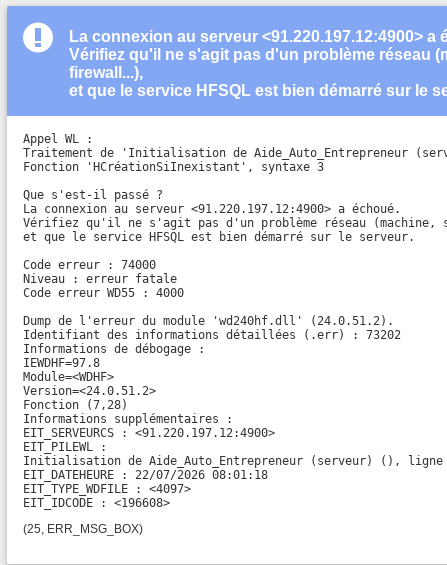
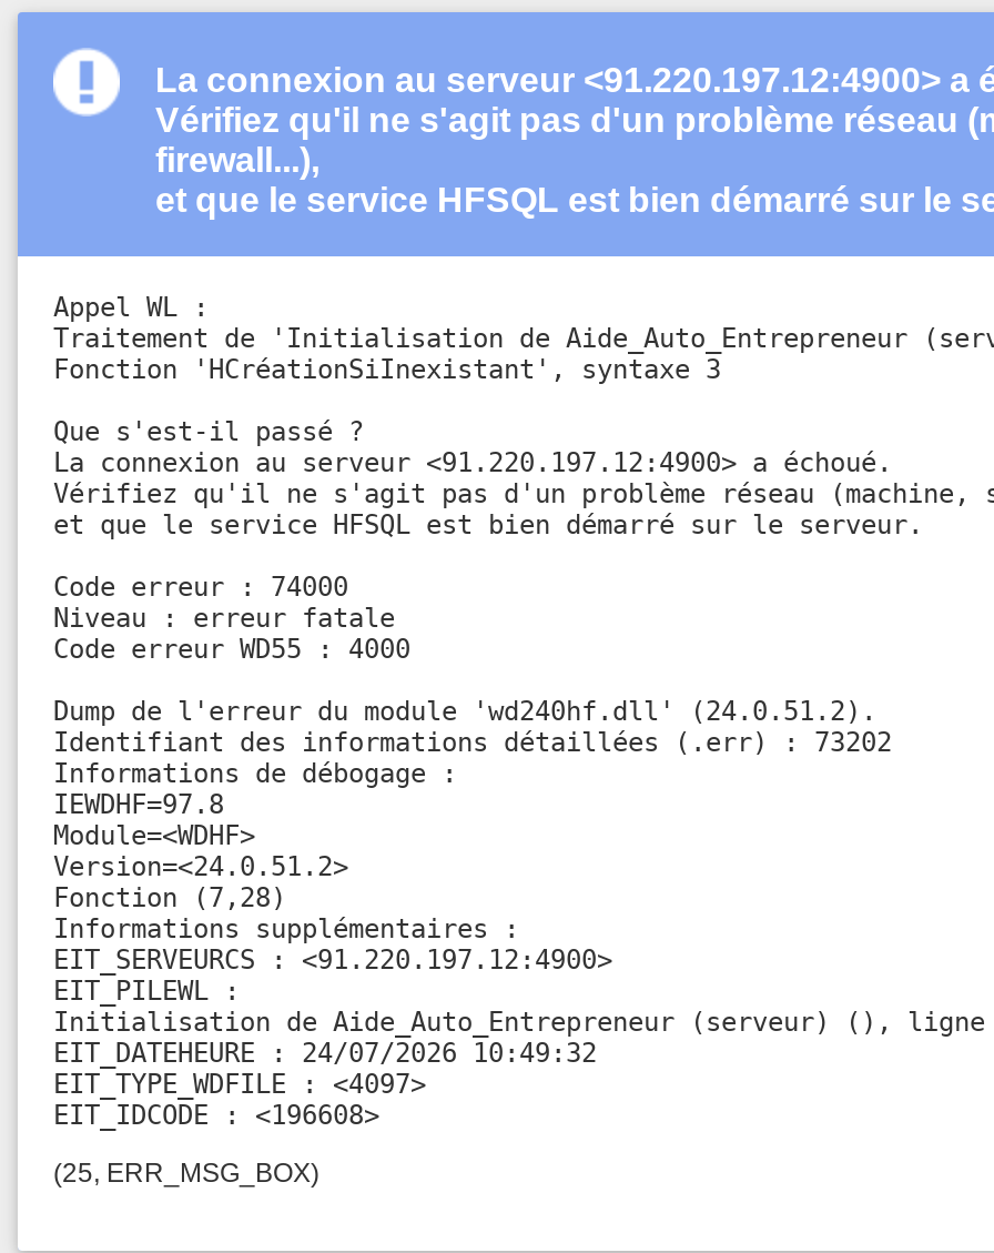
- EIT_DATEHEURE : 22/07/2026 08:01:18
+ EIT_DATEHEURE : 24/07/2026 10:49:32
